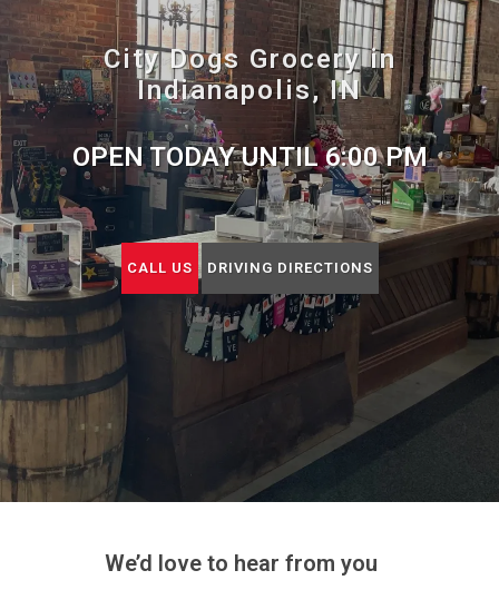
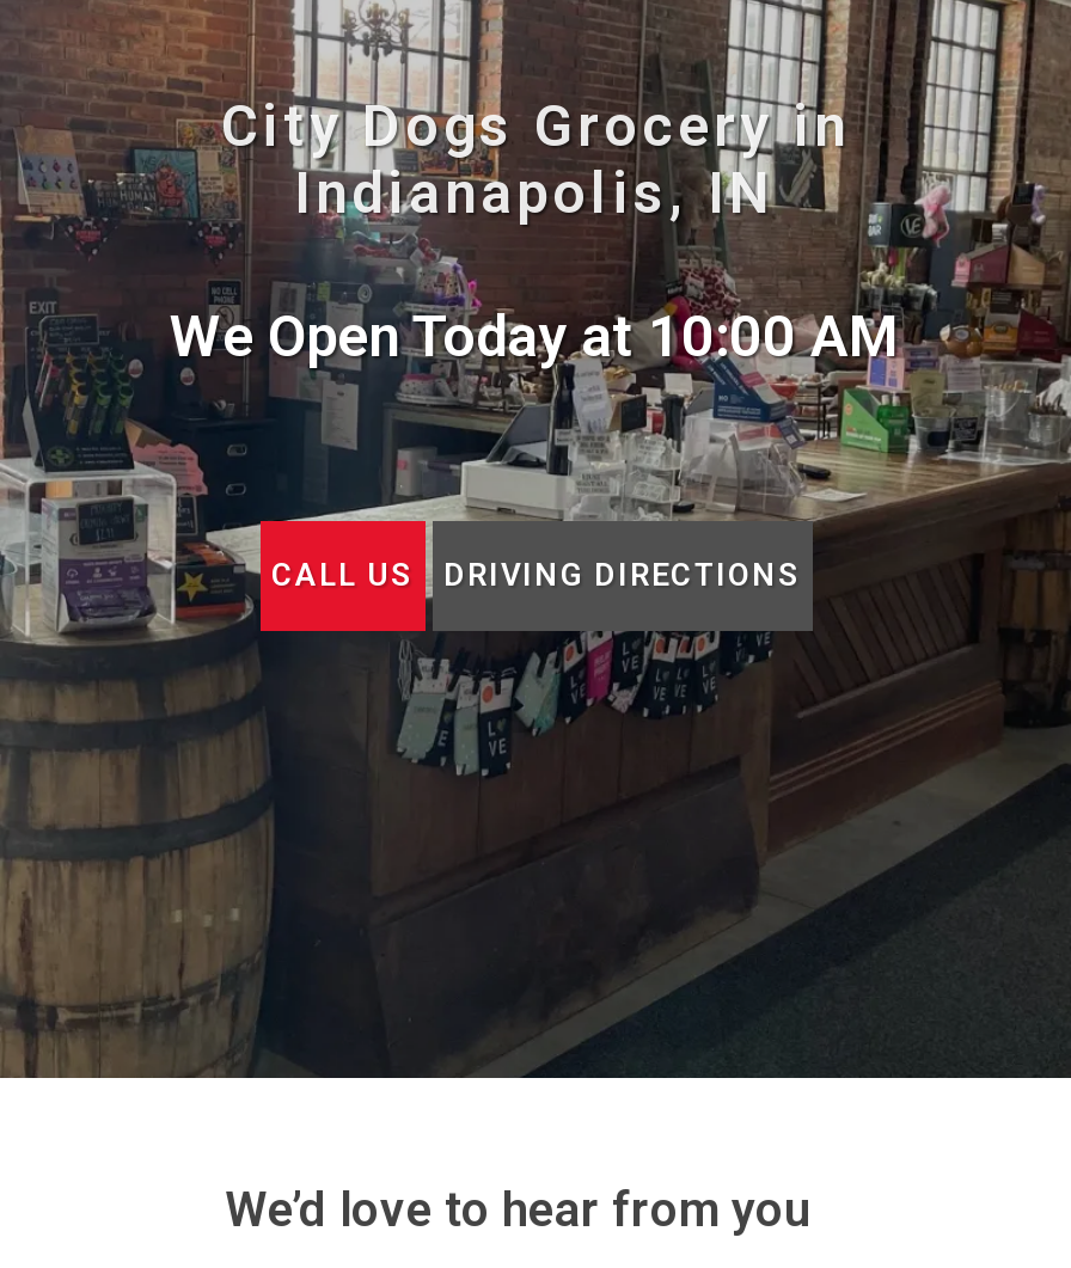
- OPEN TODAY UNTIL 6:00 PM
+ We Open Today at 10:00 AM
